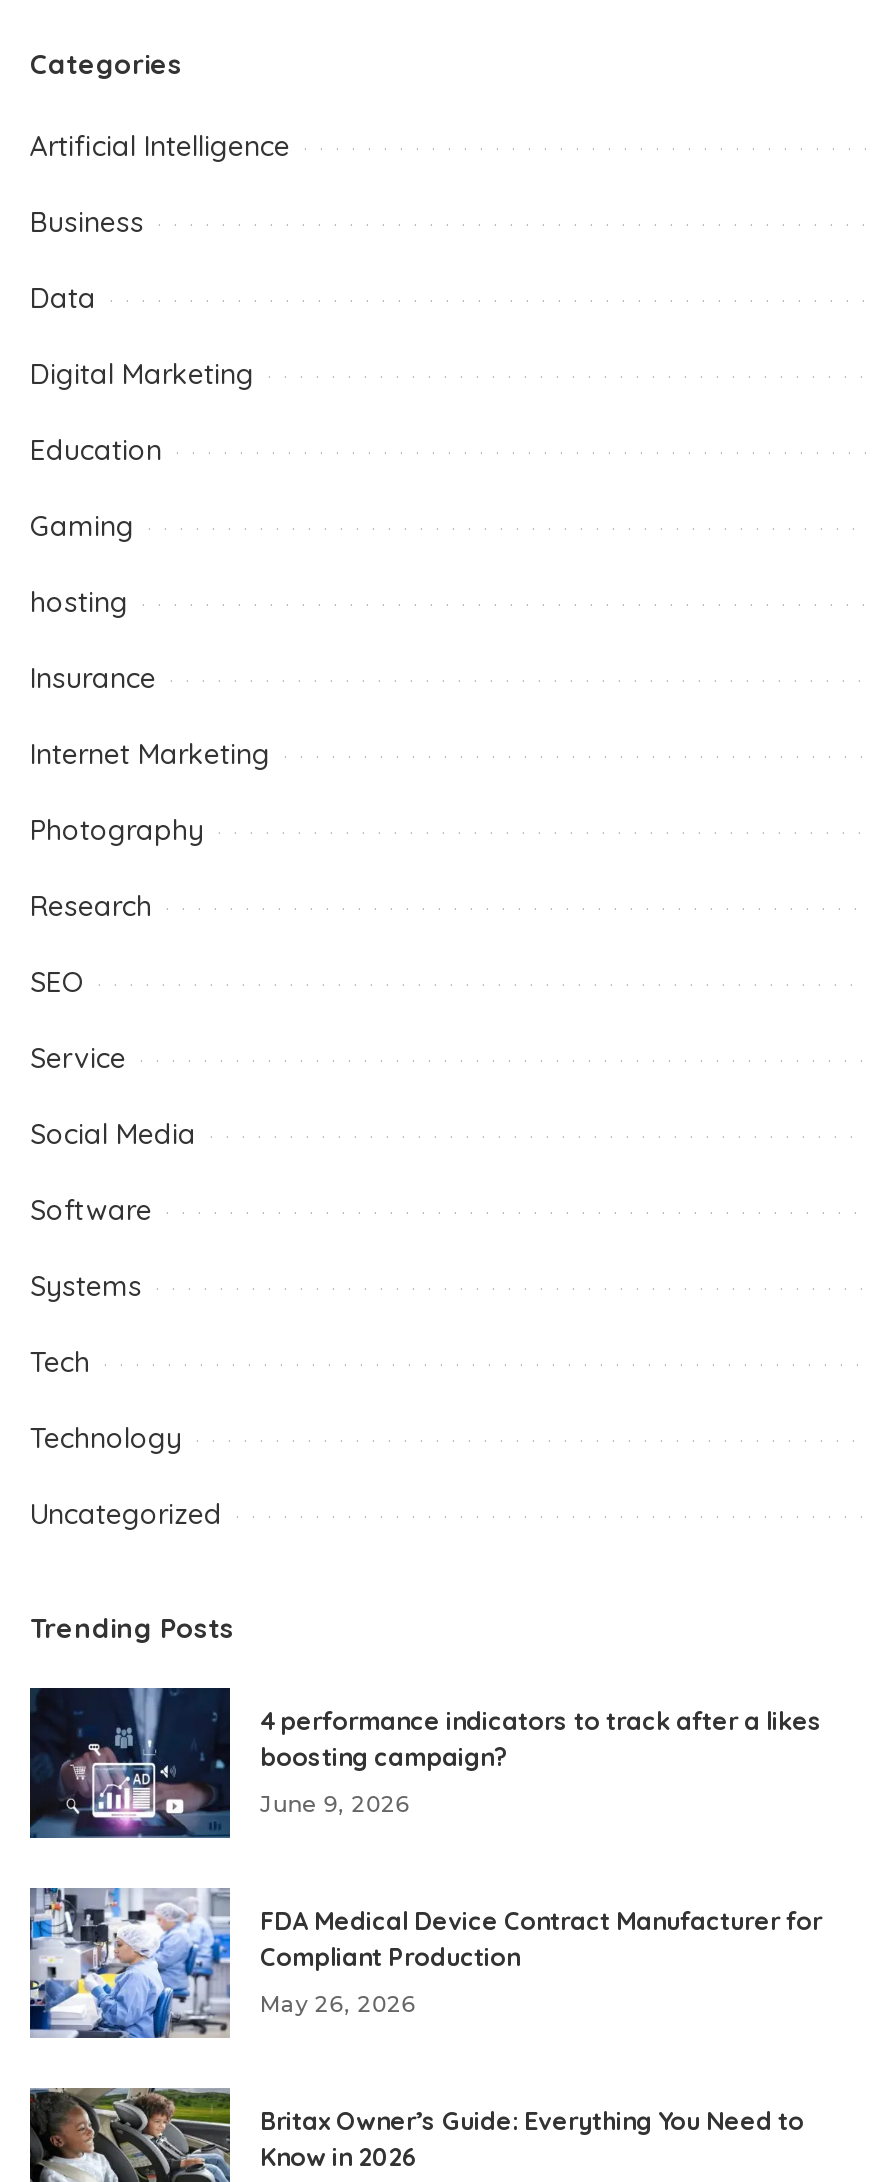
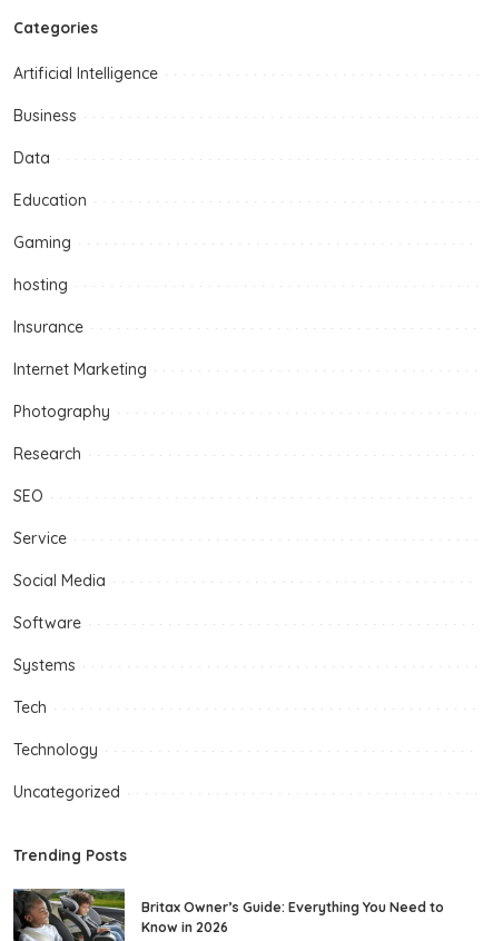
- Digital Marketing

- [image]
- 4 performance indicators to track after a likes
- boosting campaign?
- June 9, 2026

- [image]
- FDA Medical Device Contract Manufacturer for
- Compliant Production
- May 26, 2026
